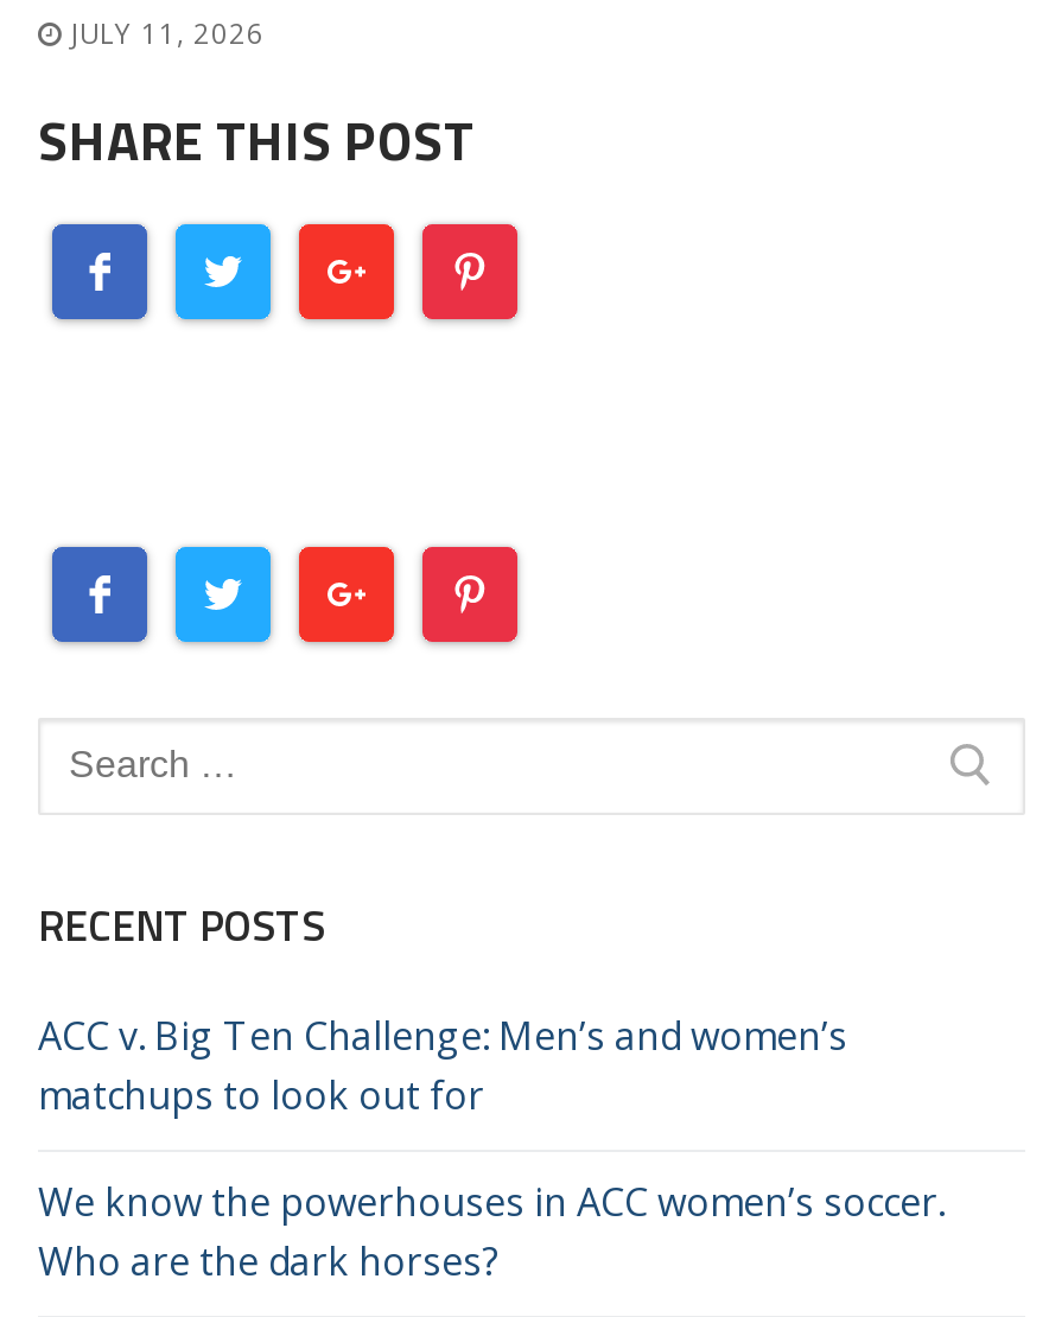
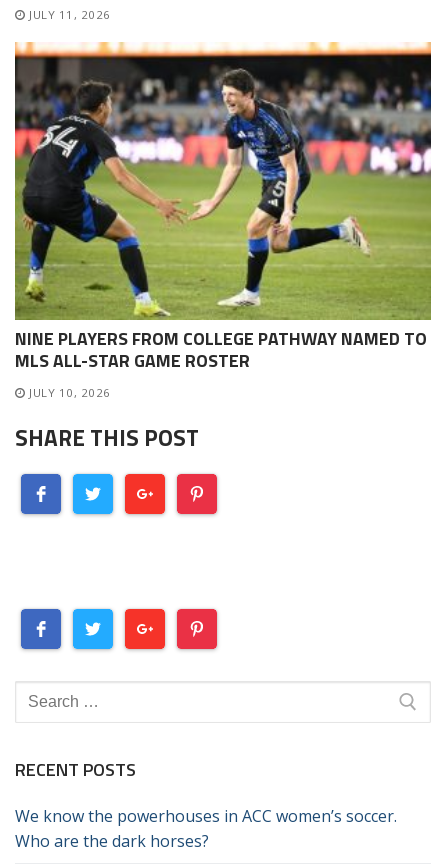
+ [image]
+ NINE PLAYERS FROM COLLEGE PATHWAY NAMED TO
+ MLS ALL-STAR GAME ROSTER
+ JULY 10, 2026

moved down: SHARE THIS POST | Search | RECENT POSTS

- ACC v. Big Ten Challenge: Men’s and women’s
- matchups to look out for
